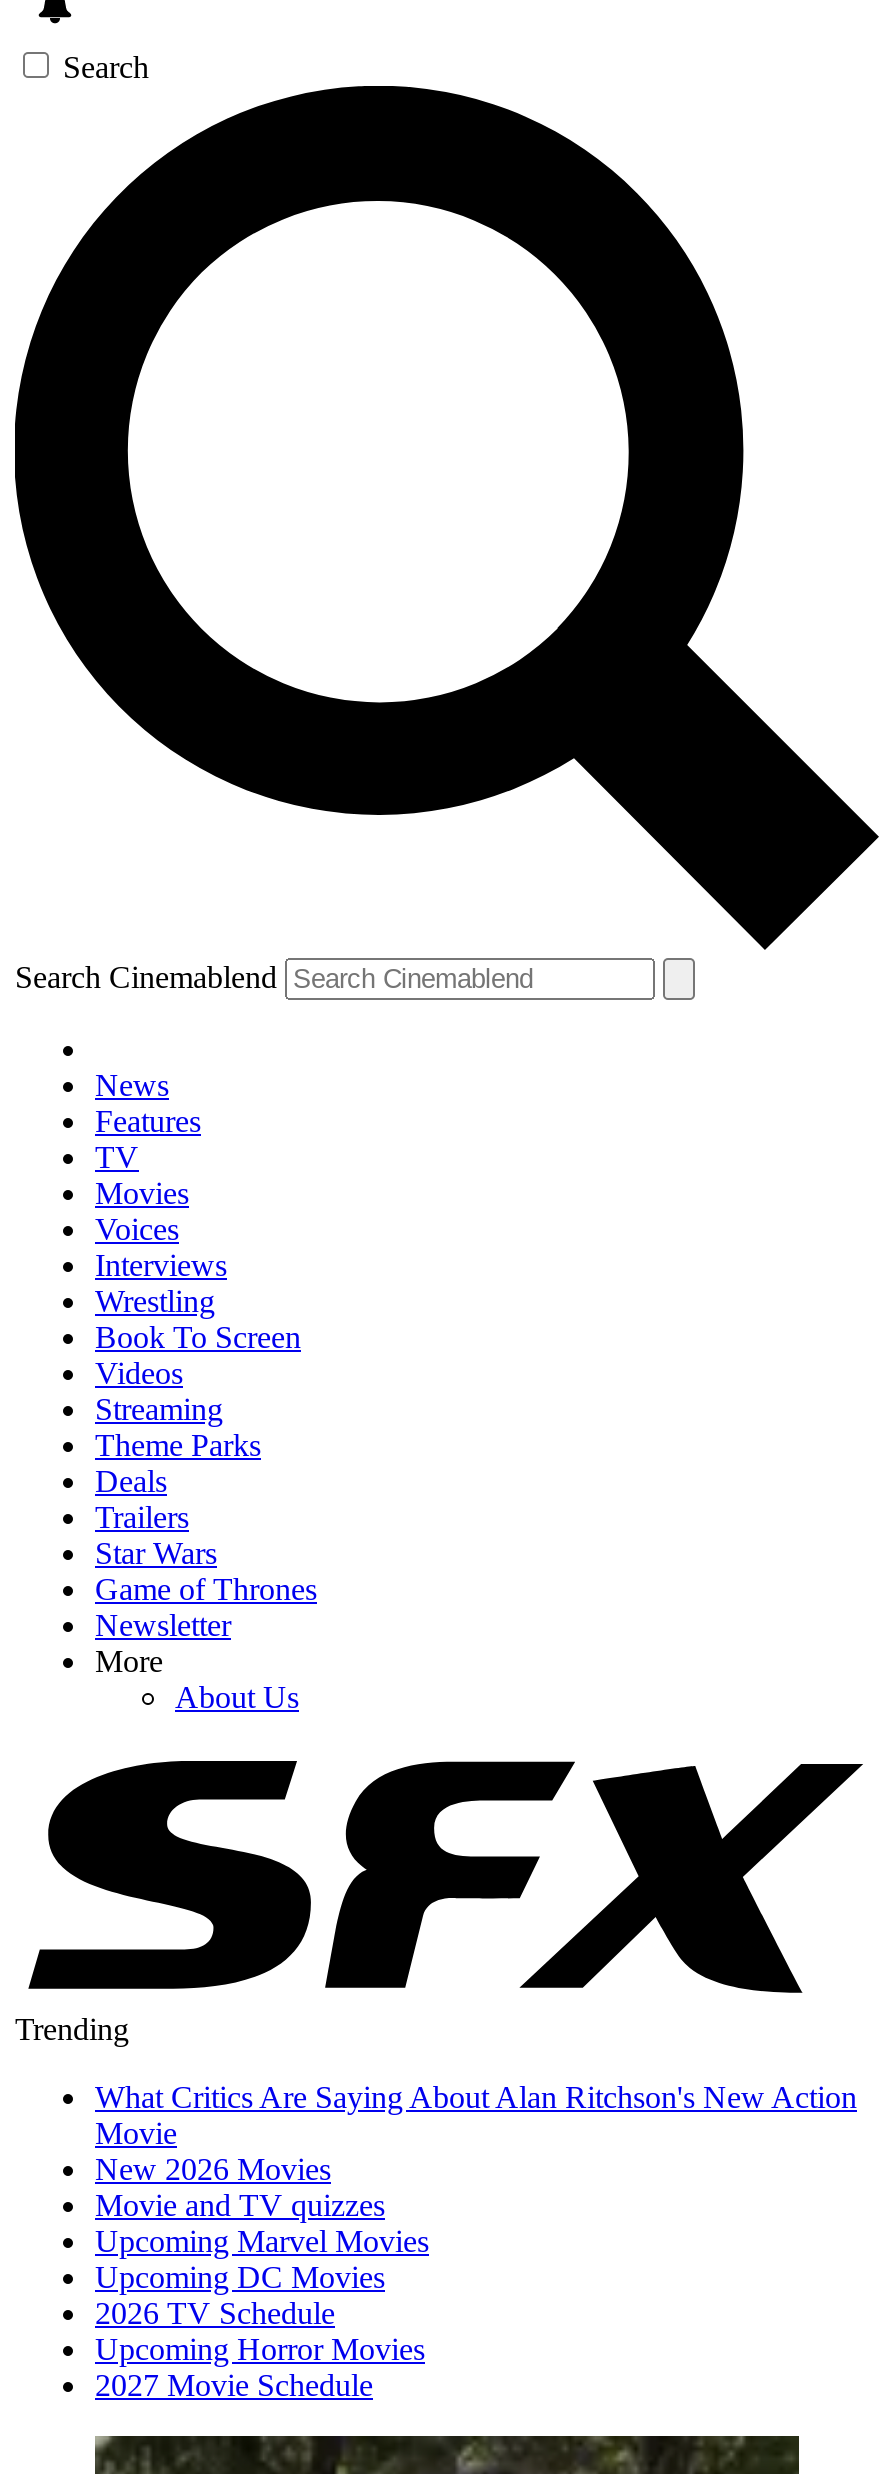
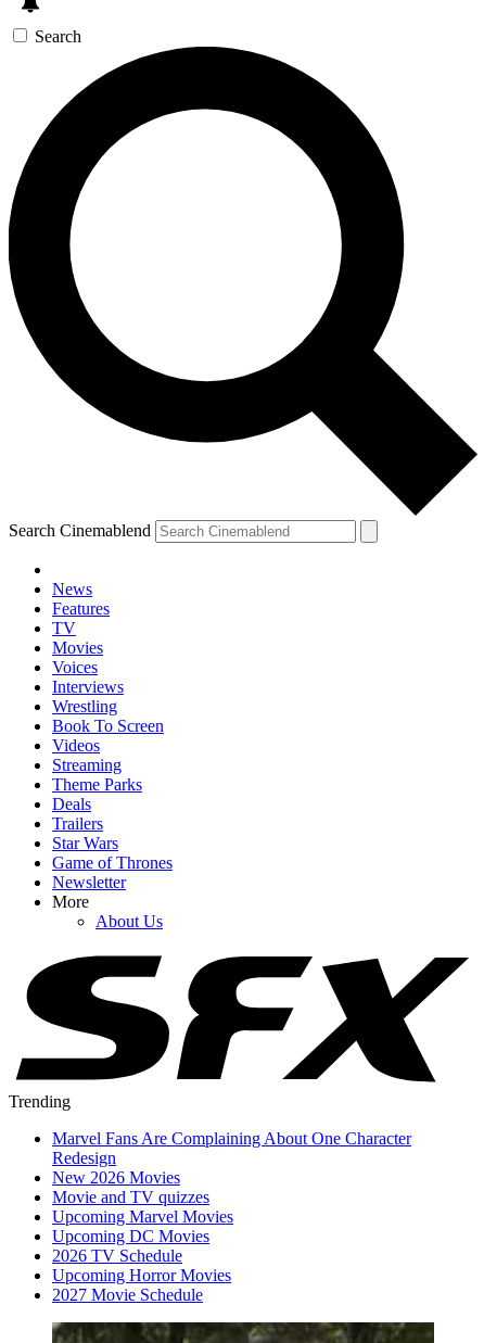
- What Critics Are Saying About Alan Ritchson's New Action
- Movie
+ Marvel Fans Are Complaining About One Character
+ Redesign
